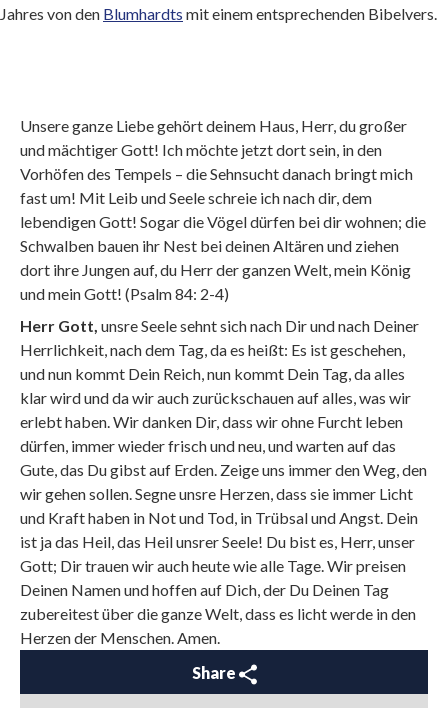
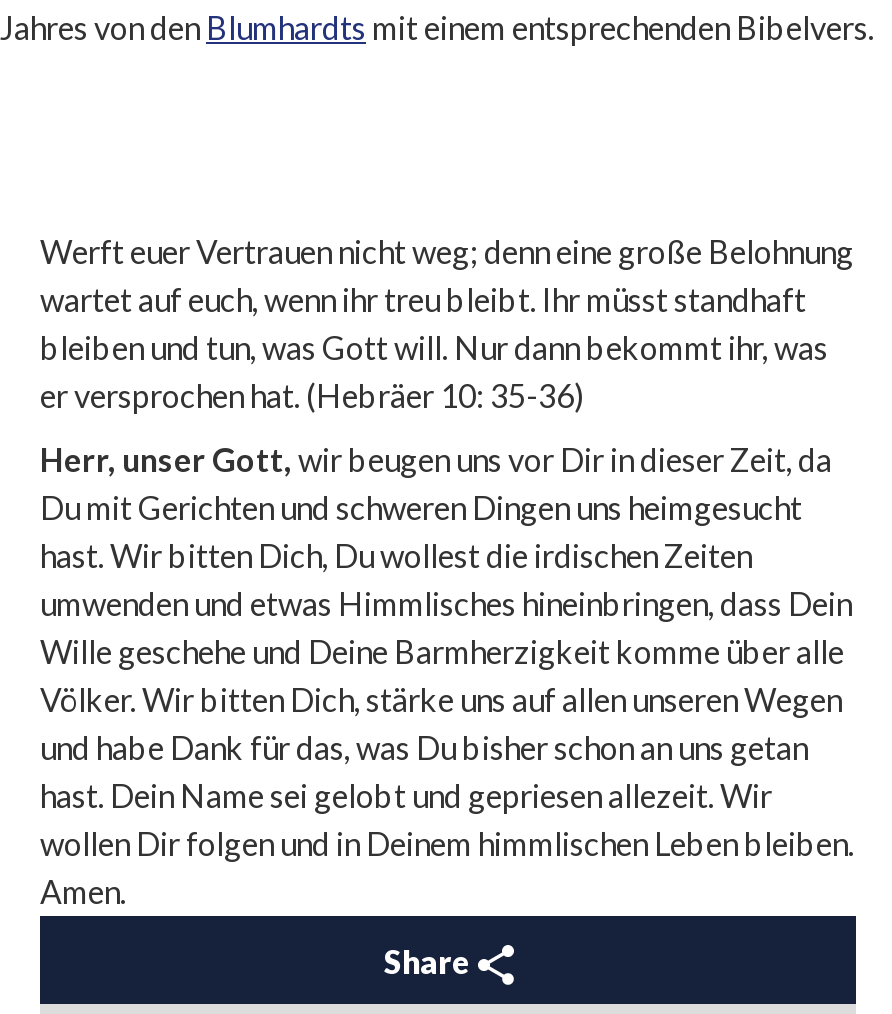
- Unsere ganze Liebe gehört deinem Haus, Herr, du großer
- und mächtiger Gott! Ich möchte jetzt dort sein, in den
- Vorhöfen des Tempels – die Sehnsucht danach bringt mich
- fast um! Mit Leib und Seele schreie ich nach dir, dem
- lebendigen Gott! Sogar die Vögel dürfen bei dir wohnen; die
- Schwalben bauen ihr Nest bei deinen Altären und ziehen
- dort ihre Jungen auf, du Herr der ganzen Welt, mein König
- und mein Gott! (Psalm 84: 2-4)
+ Werft euer Vertrauen nicht weg; denn eine große Belohnung
+ wartet auf euch, wenn ihr treu bleibt. Ihr müsst standhaft
+ bleiben und tun, was Gott will. Nur dann bekommt ihr, was
+ er versprochen hat. (Hebräer 10: 35-36)

- Herr Gott, unsre Seele sehnt sich nach Dir und nach Deiner
- Herrlichkeit, nach dem Tag, da es heißt: Es ist geschehen,
- und nun kommt Dein Reich, nun kommt Dein Tag, da alles
- klar wird und da wir auch zurückschauen auf alles, was wir
- erlebt haben. Wir danken Dir, dass wir ohne Furcht leben
- dürfen, immer wieder frisch und neu, und warten auf das
- Gute, das Du gibst auf Erden. Zeige uns immer den Weg, den
- wir gehen sollen. Segne unsre Herzen, dass sie immer Licht
- und Kraft haben in Not und Tod, in Trübsal und Angst. Dein
- ist ja das Heil, das Heil unsrer Seele! Du bist es, Herr, unser
- Gott; Dir trauen wir auch heute wie alle Tage. Wir preisen
- Deinen Namen und hoffen auf Dich, der Du Deinen Tag
- zubereitest über die ganze Welt, dass es licht werde in den
- Herzen der Menschen. Amen.
+ Herr, unser Gott, wir beugen uns vor Dir in dieser Zeit, da
+ Du mit Gerichten und schweren Dingen uns heimgesucht
+ hast. Wir bitten Dich, Du wollest die irdischen Zeiten
+ umwenden und etwas Himmlisches hineinbringen, dass Dein
+ Wille geschehe und Deine Barmherzigkeit komme über alle
+ Völker. Wir bitten Dich, stärke uns auf allen unseren Wegen
+ und habe Dank für das, was Du bisher schon an uns getan
+ hast. Dein Name sei gelobt und gepriesen allezeit. Wir
+ wollen Dir folgen und in Deinem himmlischen Leben bleiben.
+ Amen.
